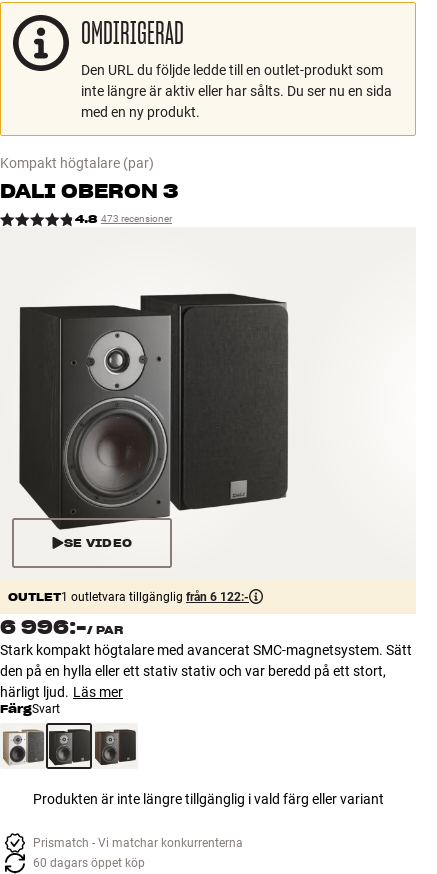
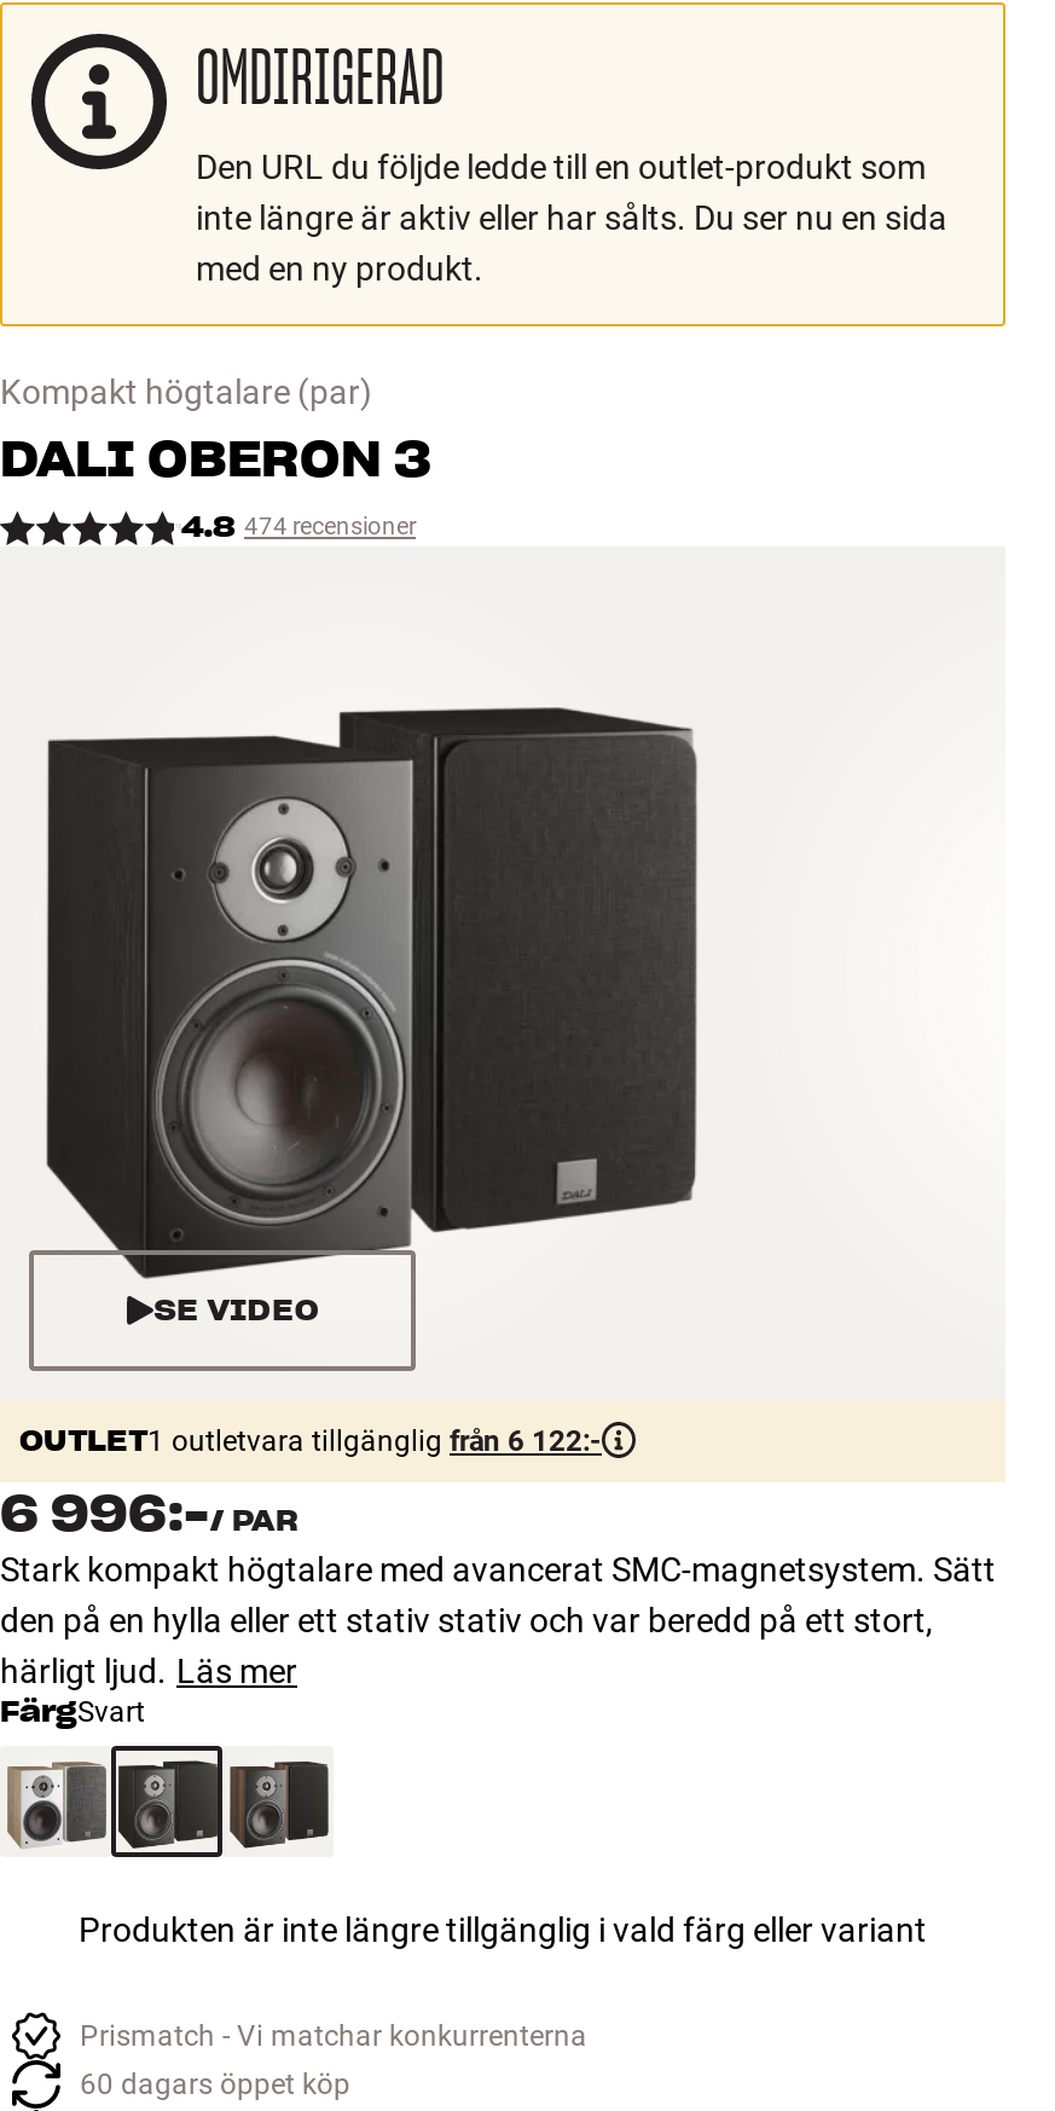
- 4.8 473 recensioner
+ 4.8 474 recensioner
